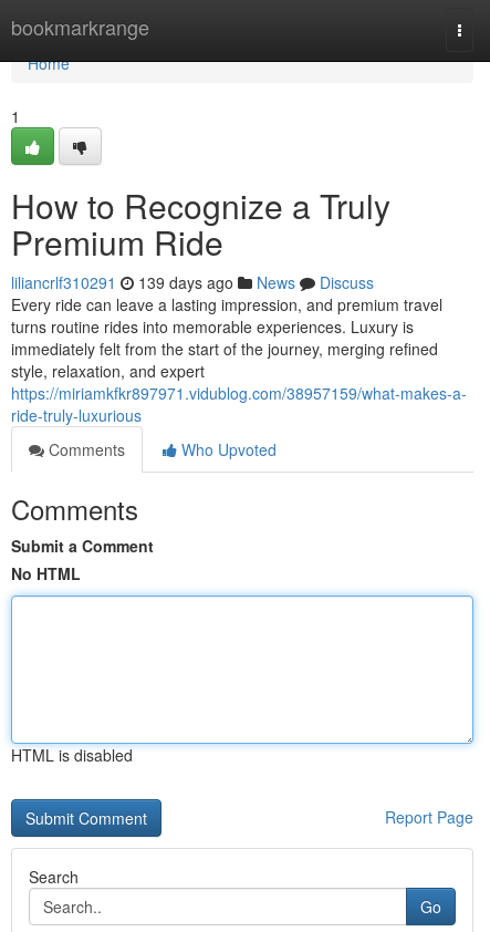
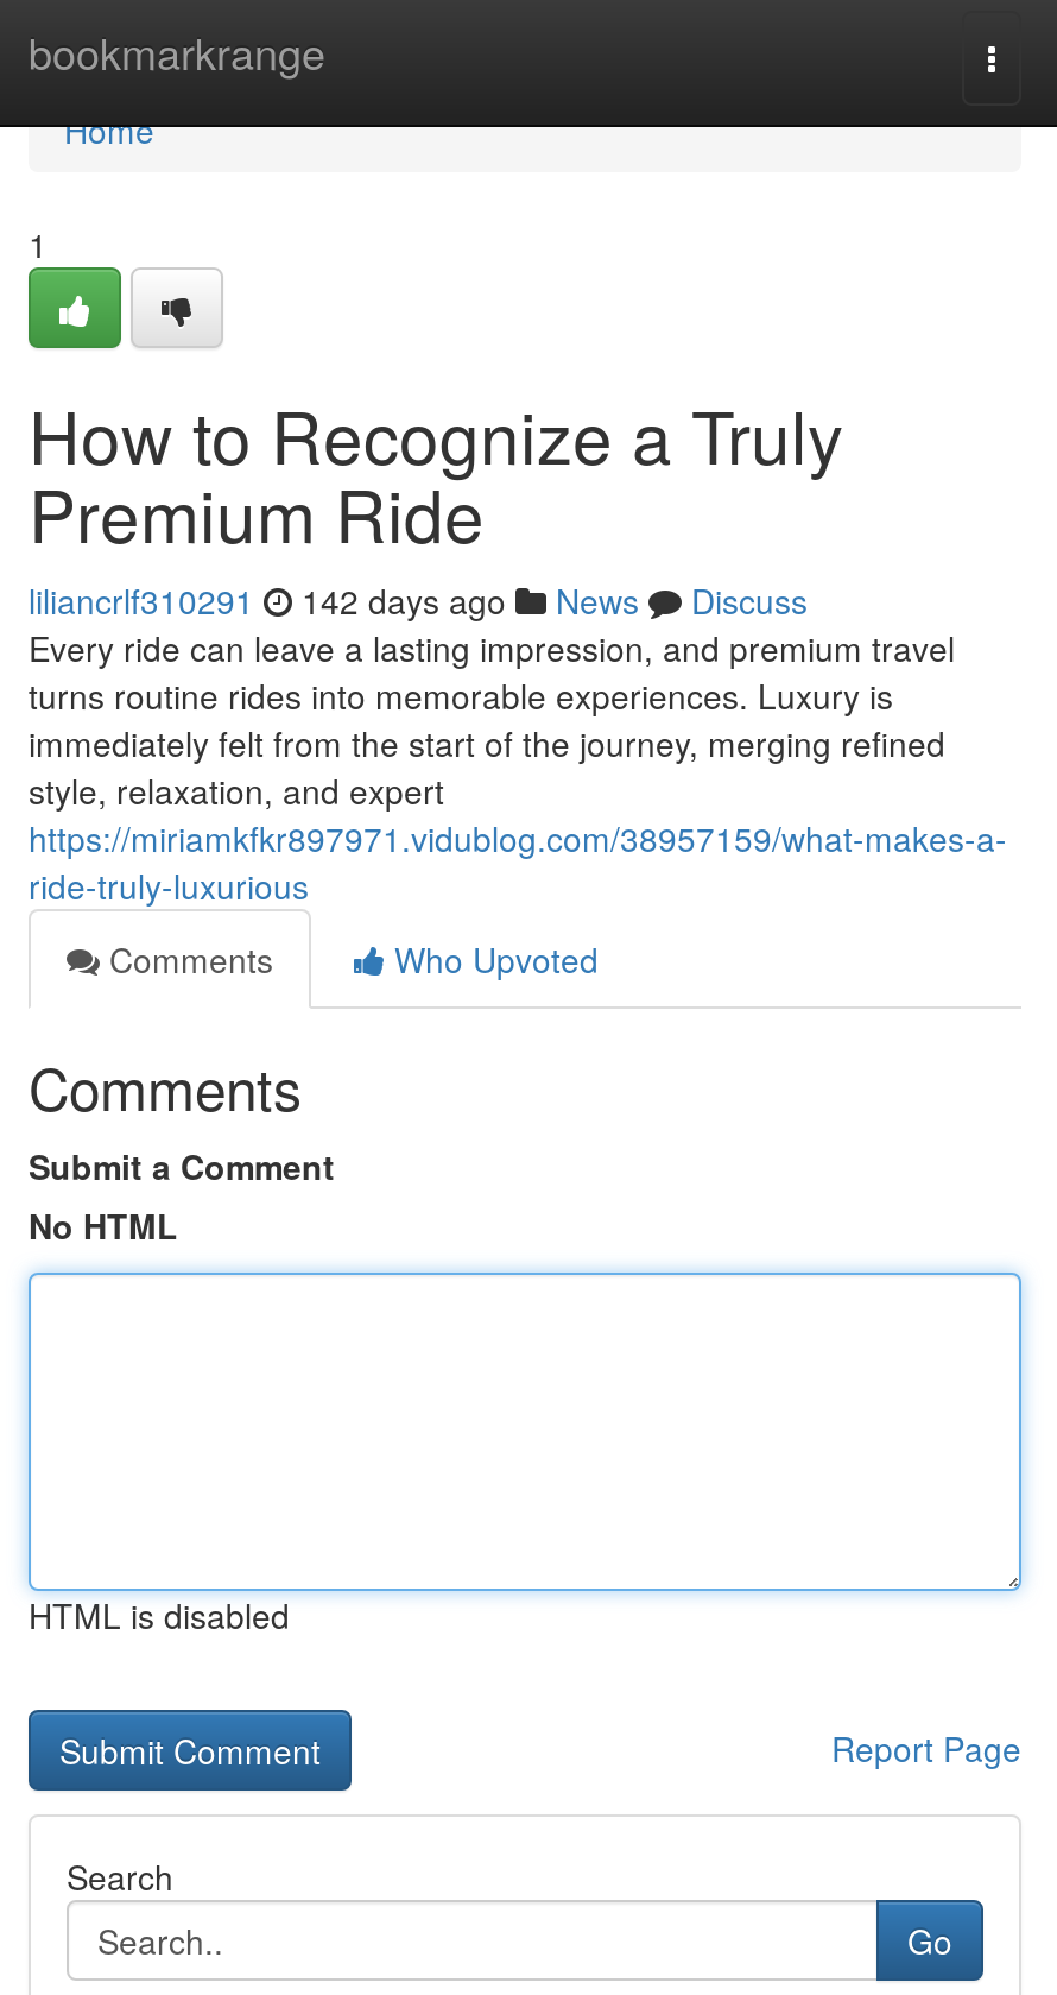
- liliancrlf310291 139 days ago News Discuss
+ liliancrlf310291 142 days ago News Discuss
